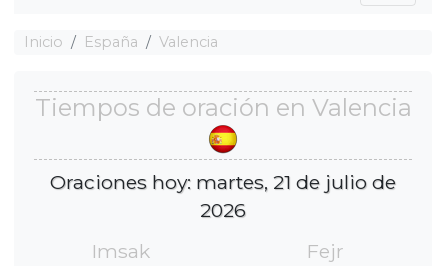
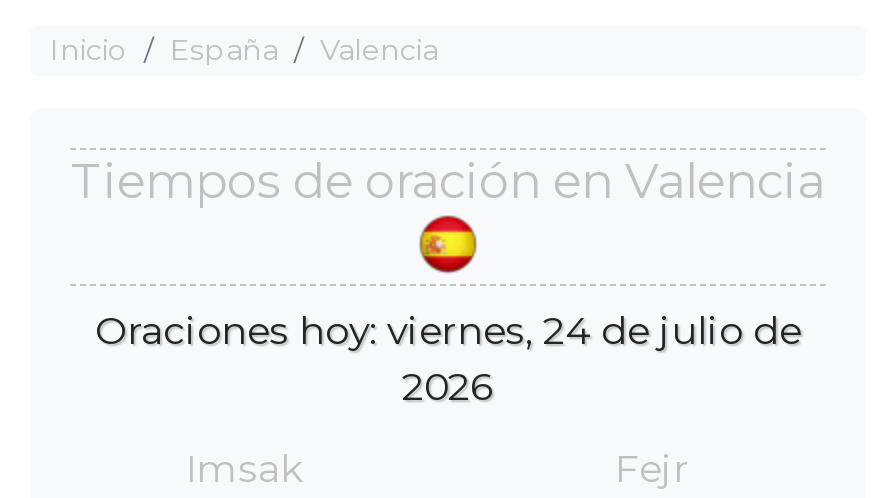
- Oraciones hoy: martes, 21 de julio de
+ Oraciones hoy: viernes, 24 de julio de
